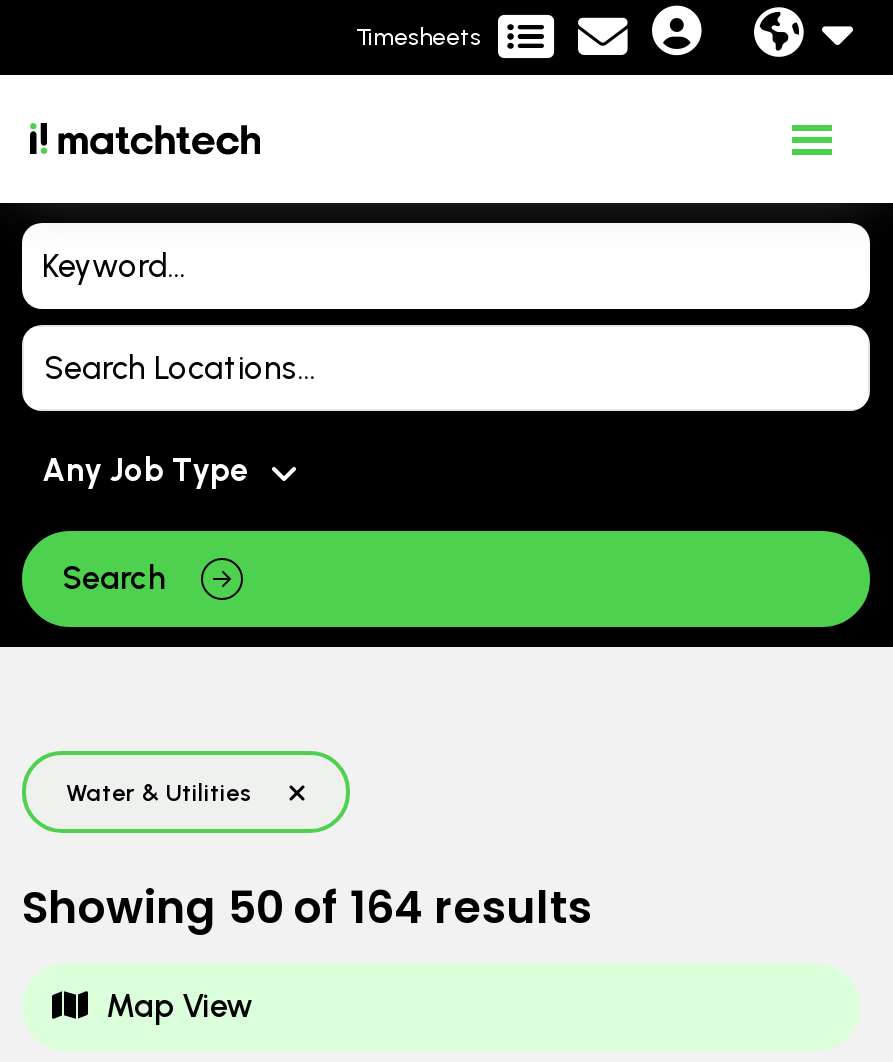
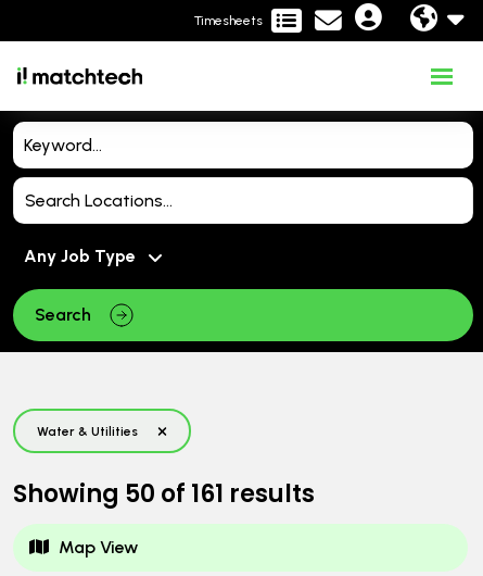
- Showing 50 of 164 results
+ Showing 50 of 161 results
